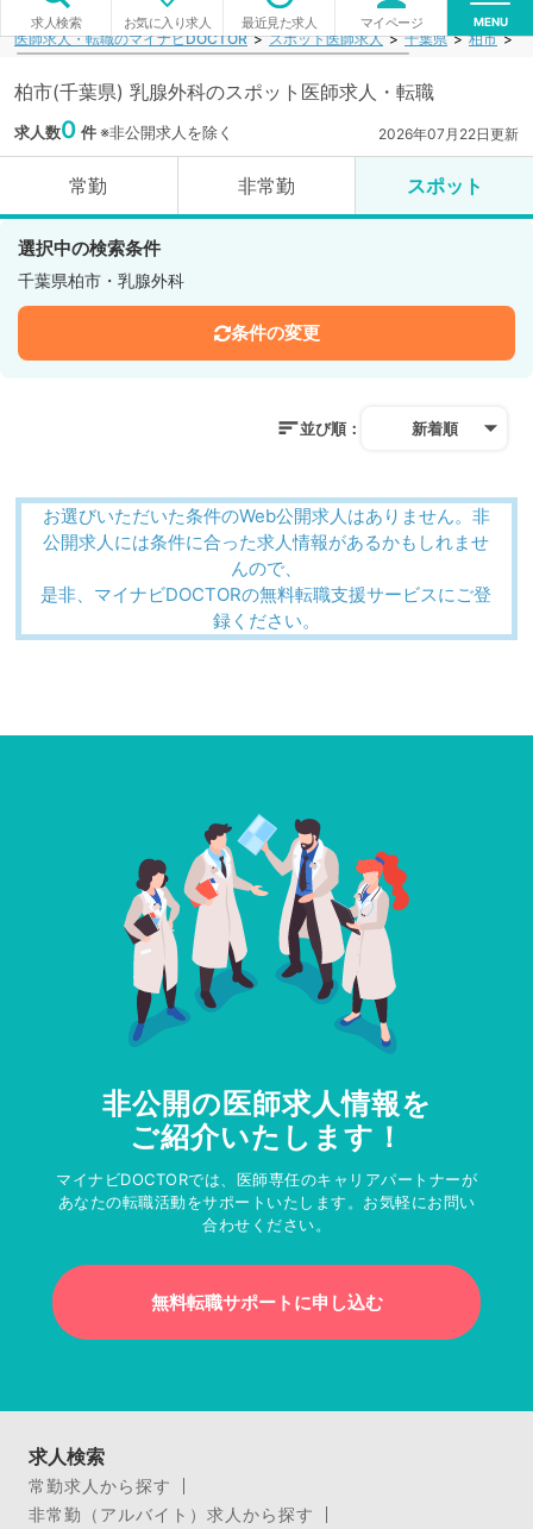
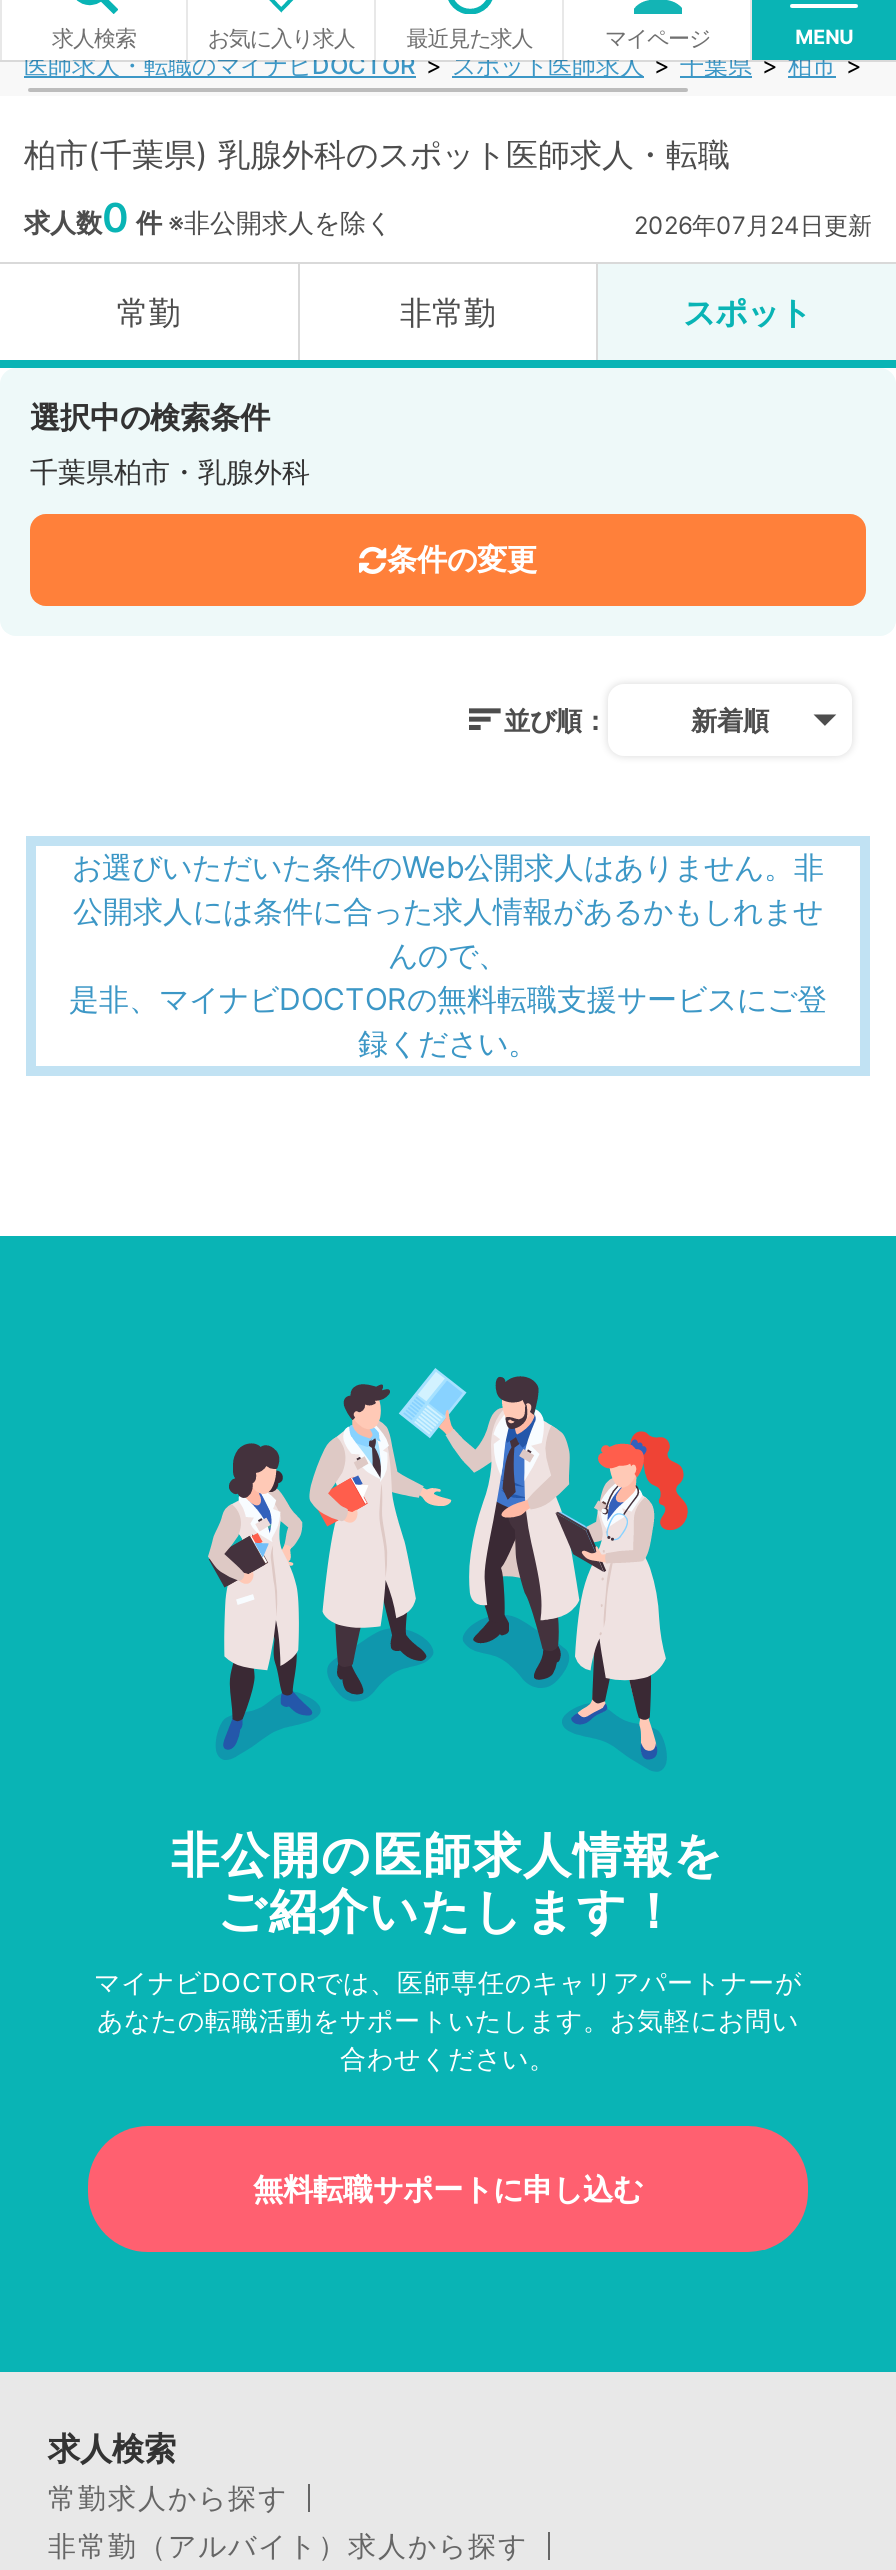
- 2026年07月22日更新
+ 2026年07月24日更新
